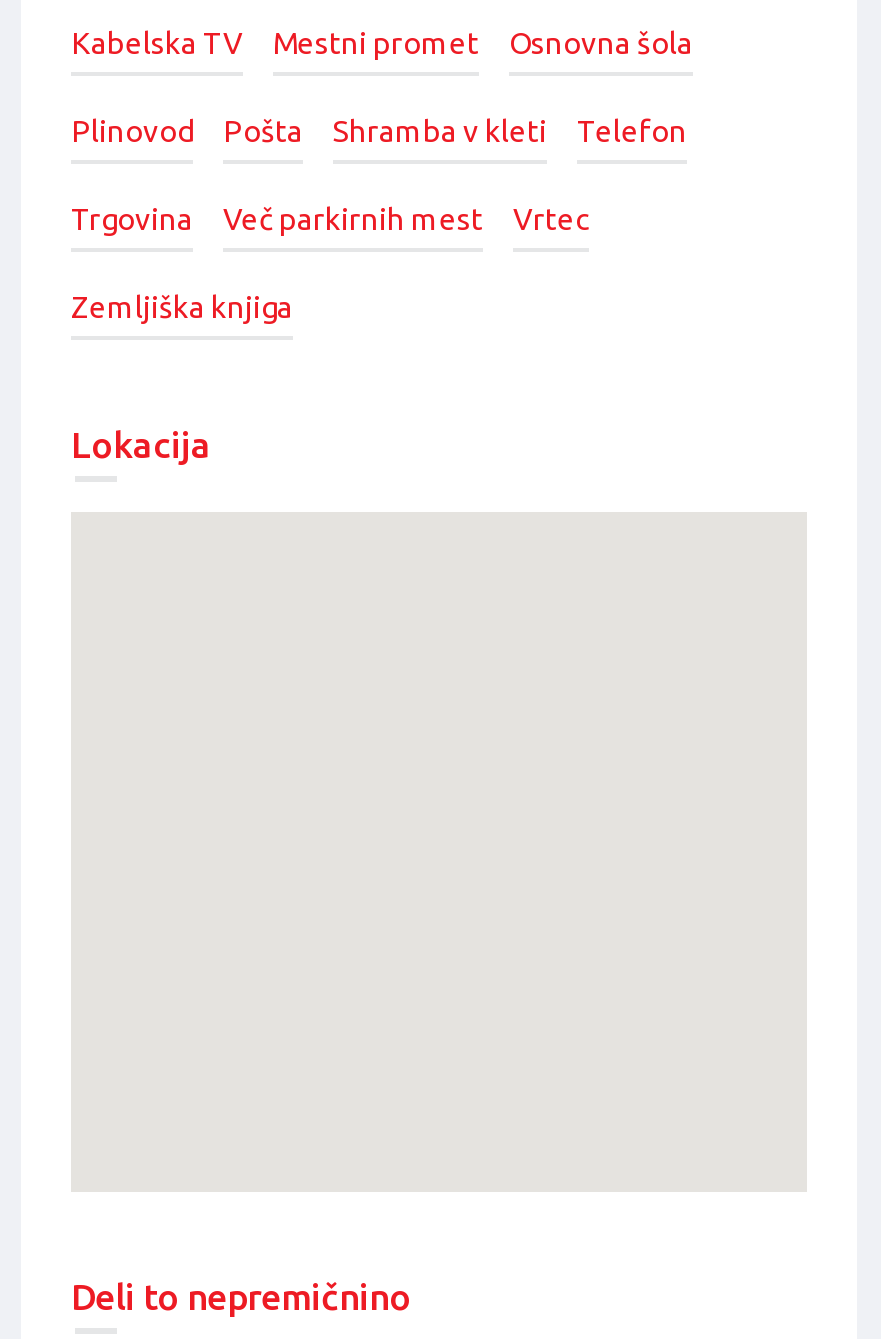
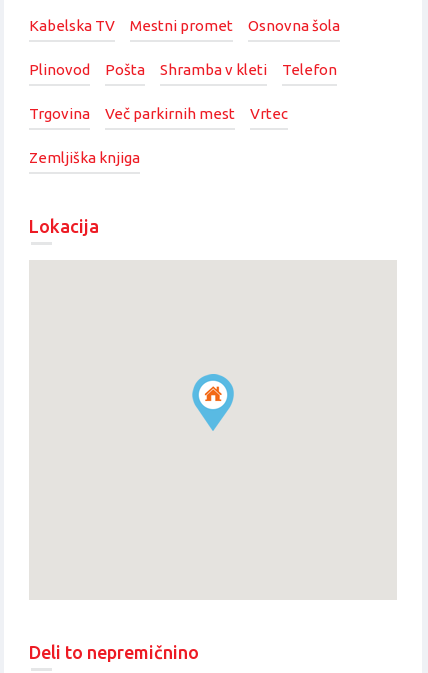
+ [image]
